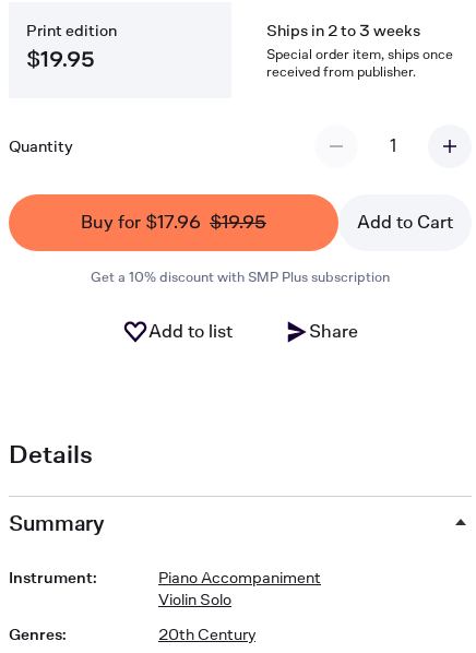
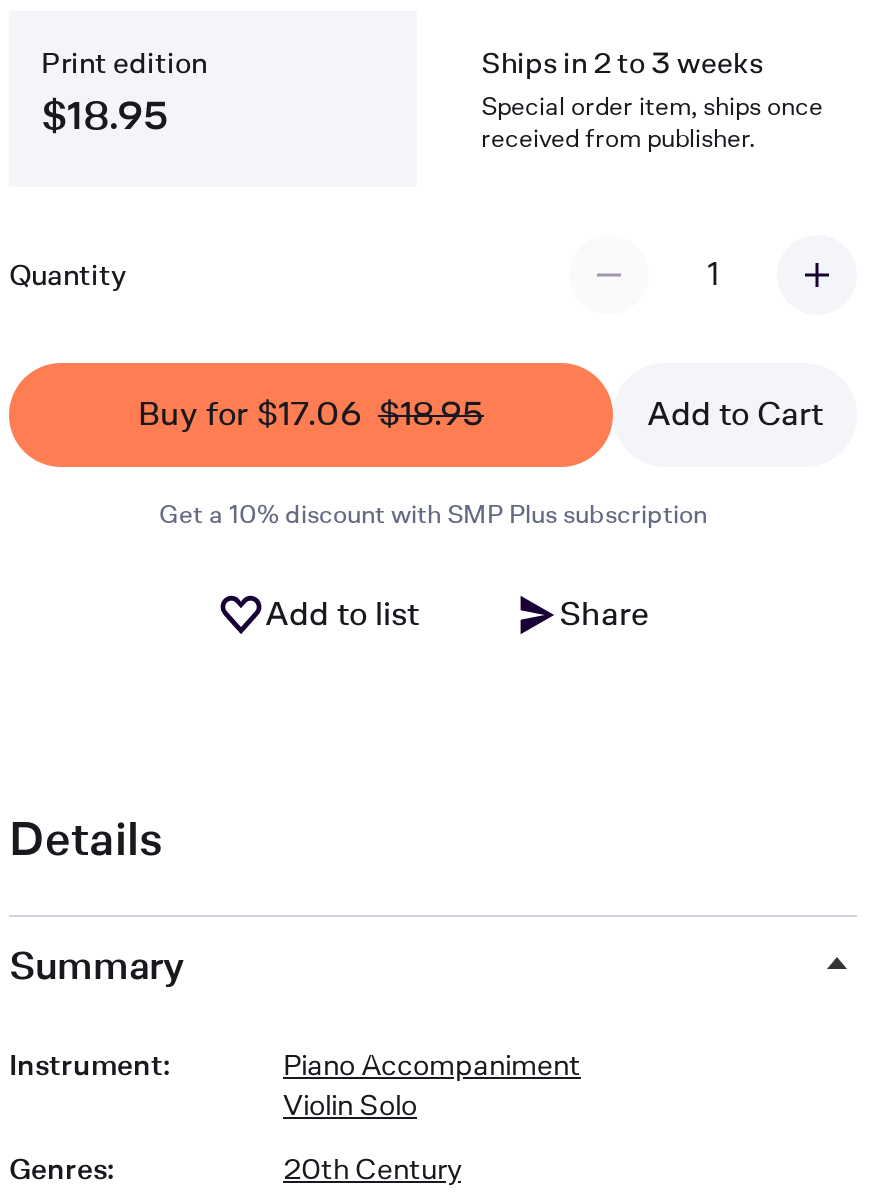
- $19.95
+ $18.95

- Buy for $17.96 $19.95
+ Buy for $17.06 $18.95
